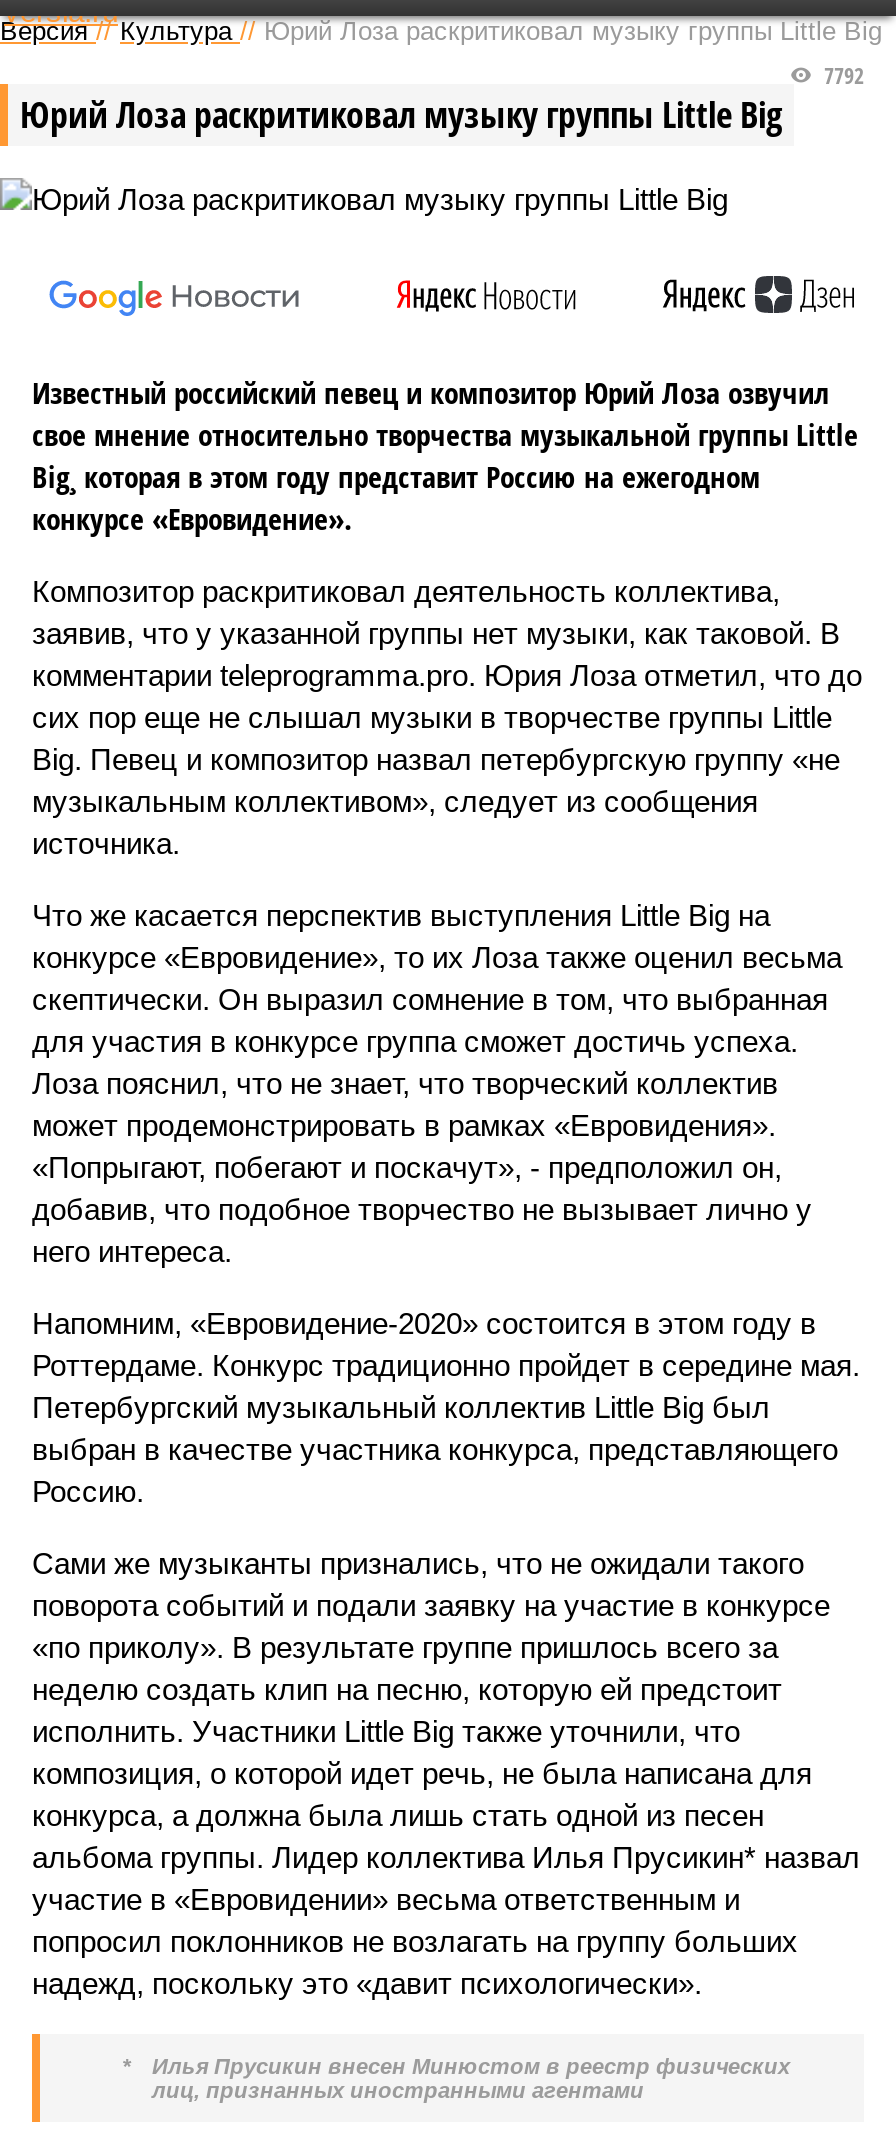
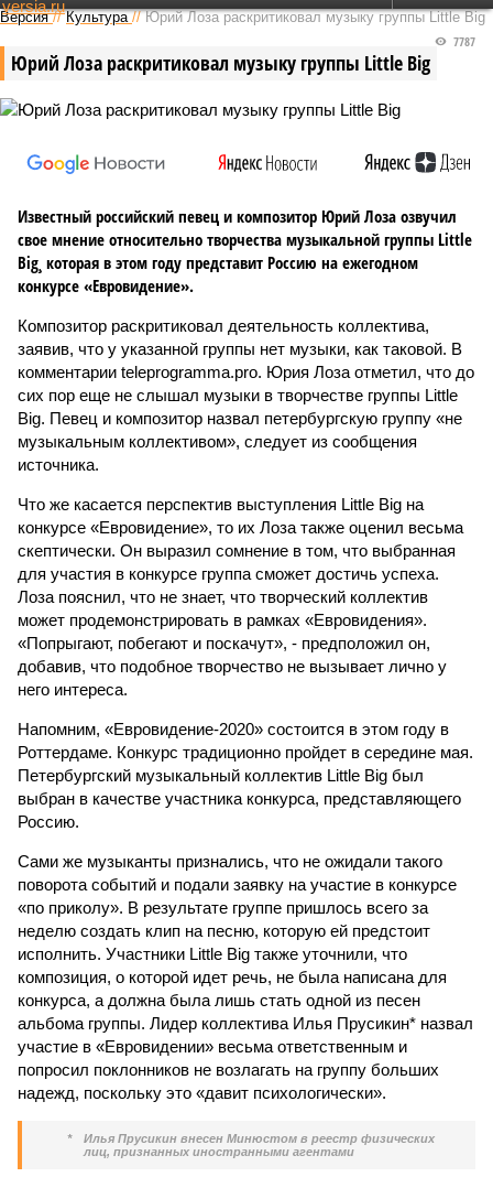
- 7792
+ 7787
